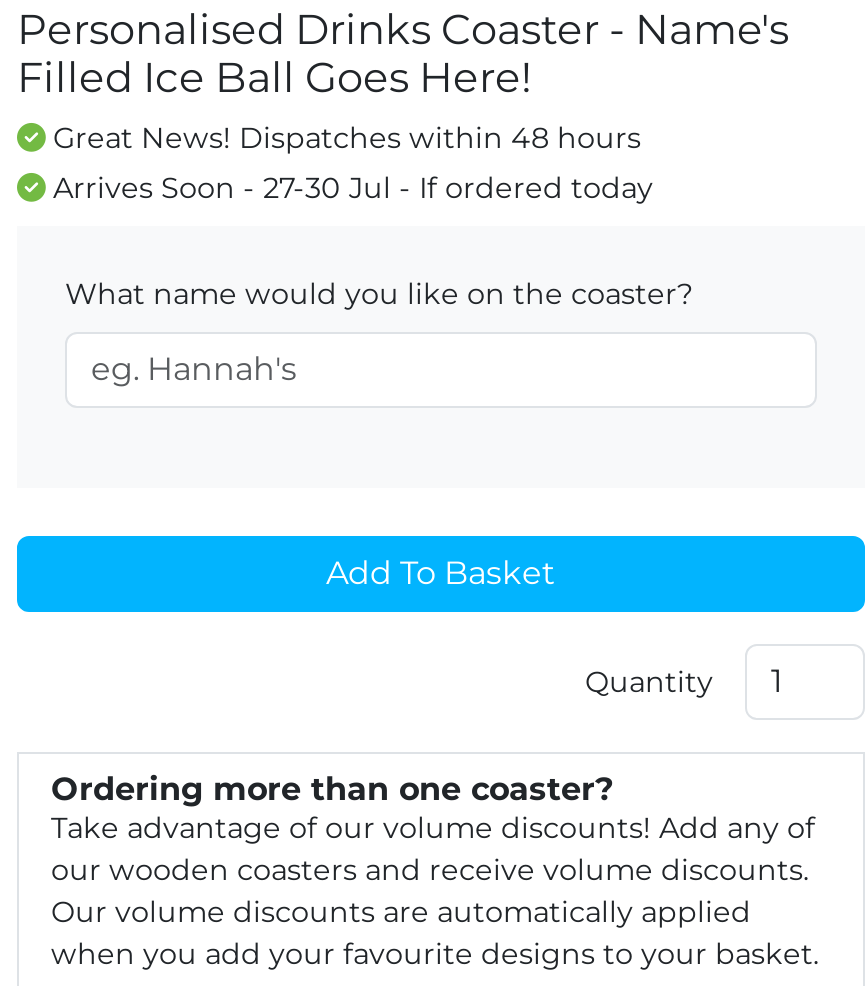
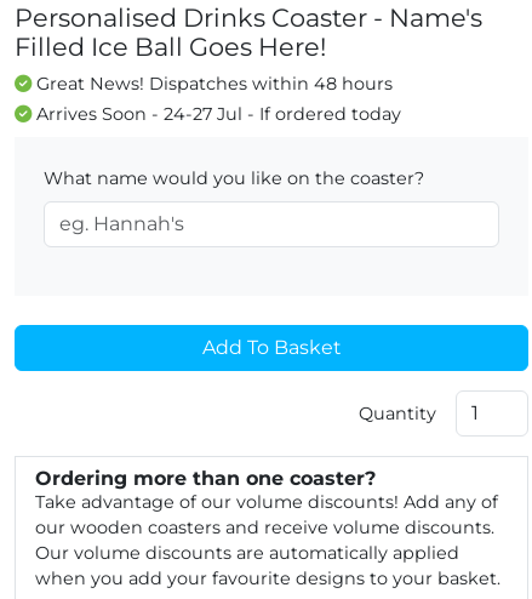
- Arrives Soon - 27-30 Jul - If ordered today
+ Arrives Soon - 24-27 Jul - If ordered today
